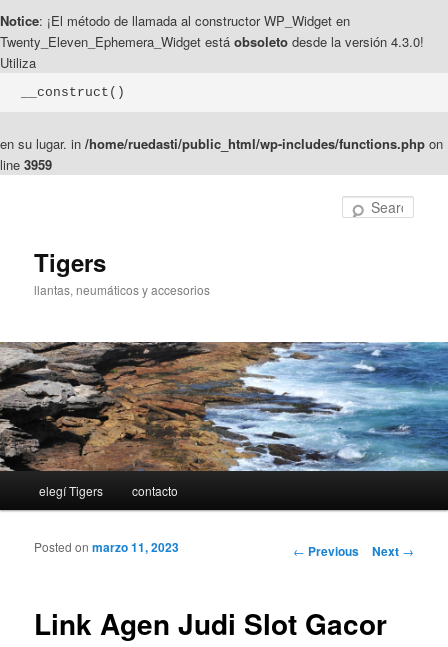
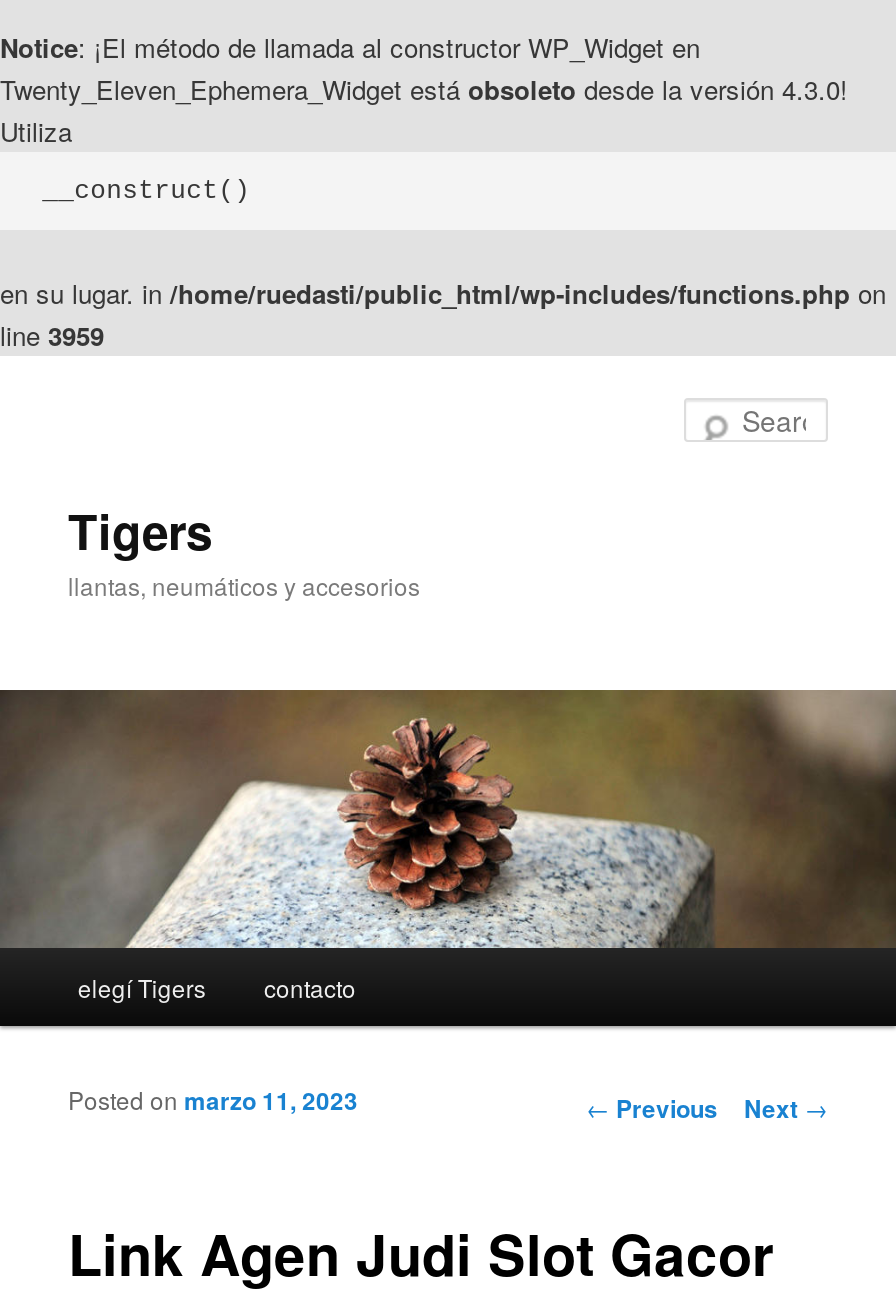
- [image]
+ [image]
